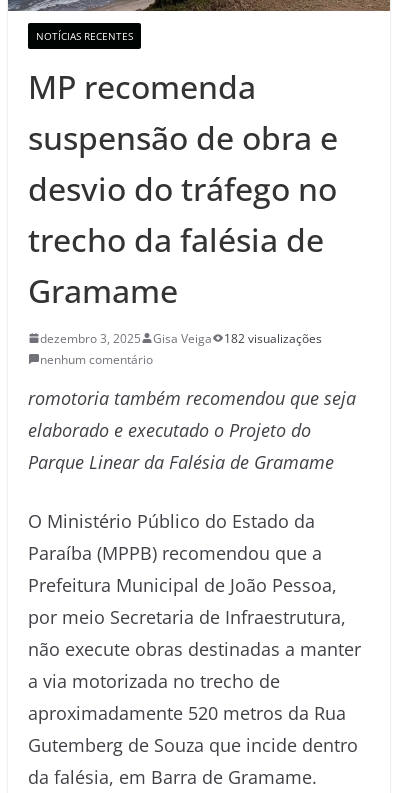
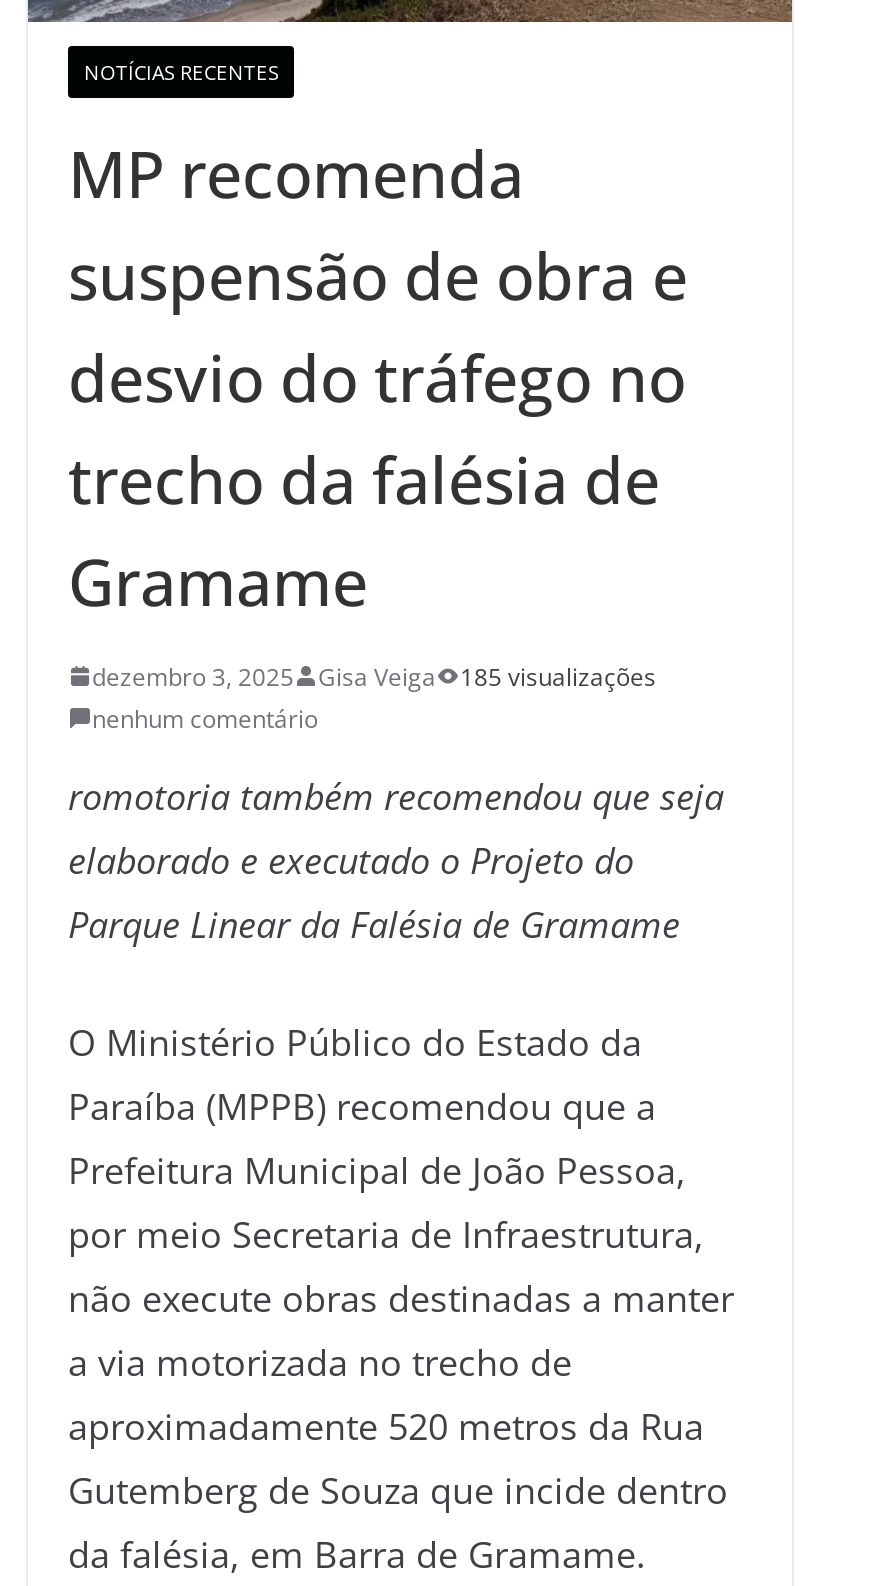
- 182 visualizações
+ 185 visualizações
